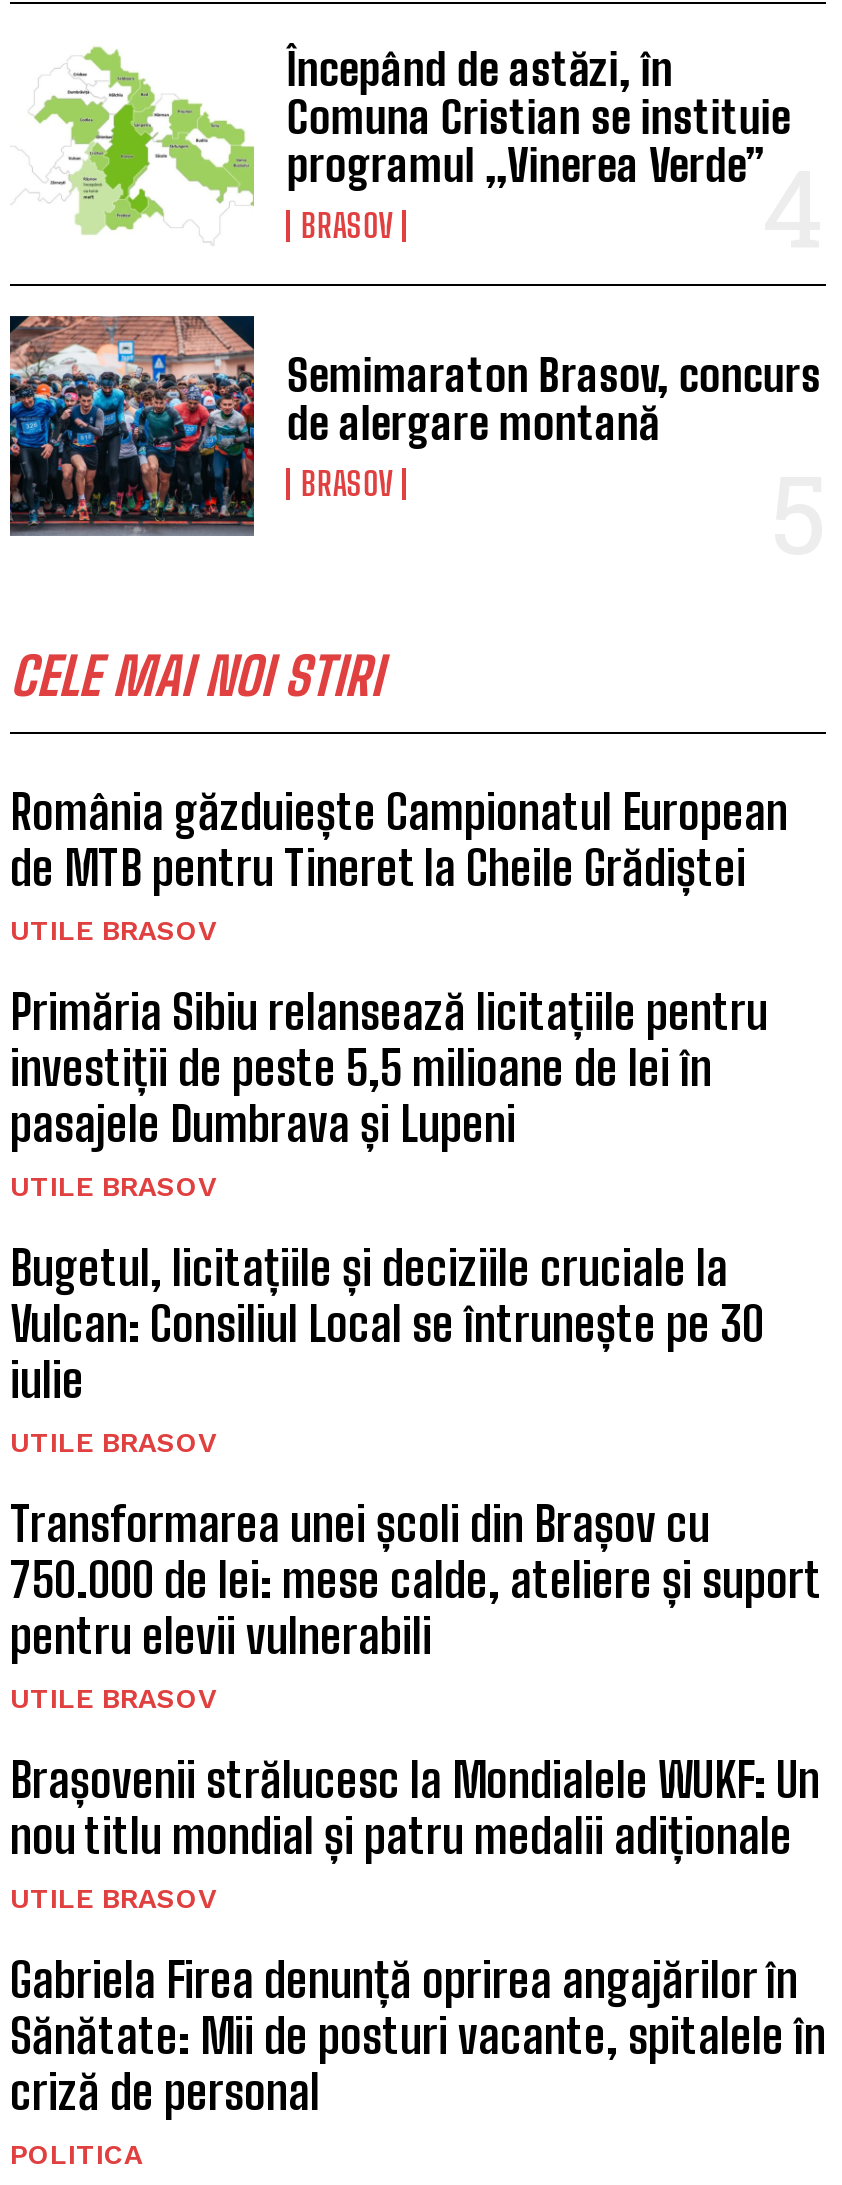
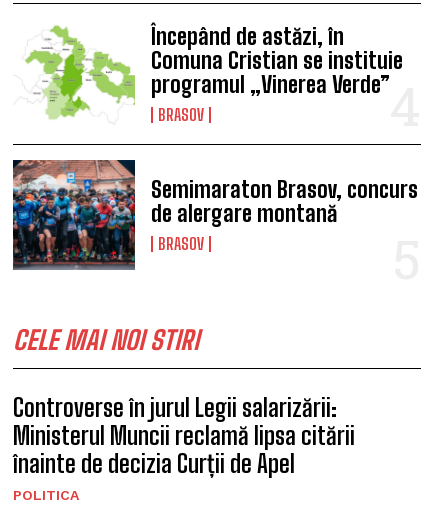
- România găzduiește Campionatul European
- de MTB pentru Tineret la Cheile Grădiștei
- UTILE BRASOV
- Primăria Sibiu relansează licitațiile pentru
- investiții de peste 5,5 milioane de lei în
- pasajele Dumbrava și Lupeni
- UTILE BRASOV
- Bugetul, licitațiile și deciziile cruciale la
- Vulcan: Consiliul Local se întrunește pe 30
- iulie
- UTILE BRASOV
- Transformarea unei școli din Brașov cu
- 750.000 de lei: mese calde, ateliere și suport
- pentru elevii vulnerabili
- UTILE BRASOV
- Brașovenii strălucesc la Mondialele WUKF: Un
- nou titlu mondial și patru medalii adiționale
- UTILE BRASOV
- Gabriela Firea denunță oprirea angajărilor în
- Sănătate: Mii de posturi vacante, spitalele în
- criză de personal
+ Controverse în jurul Legii salarizării:
+ Ministerul Muncii reclamă lipsa citării
+ înainte de decizia Curții de Apel
